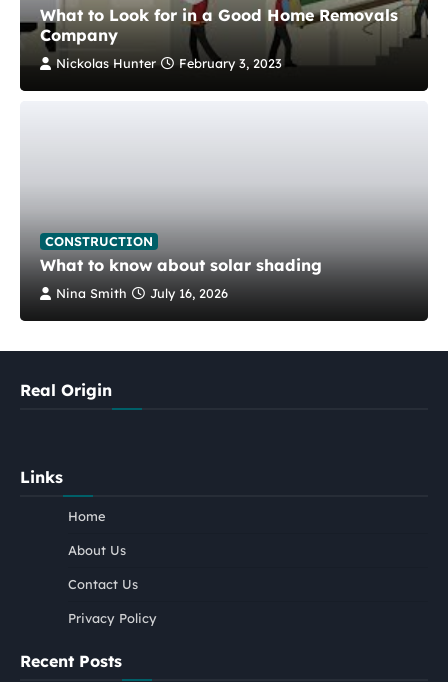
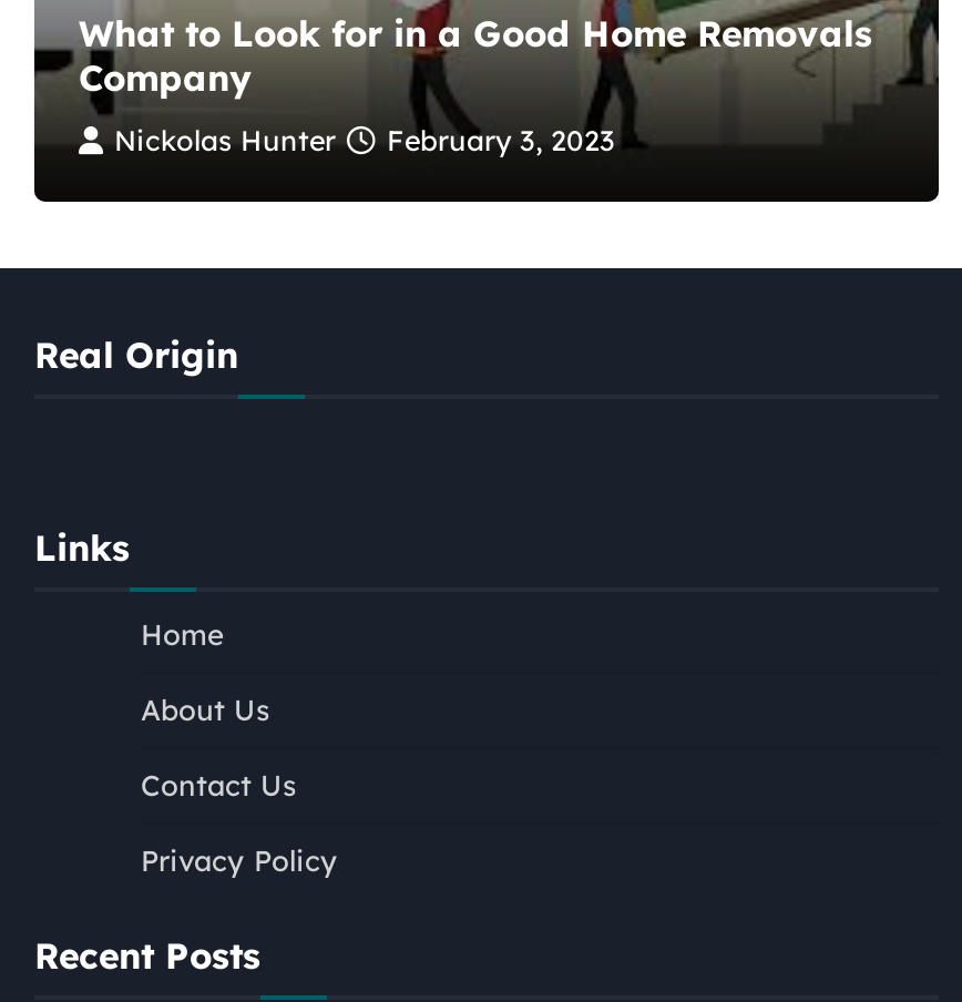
- [image]
- CONSTRUCTION
- What to know about solar shading
- Nina Smith
- July 16, 2026
